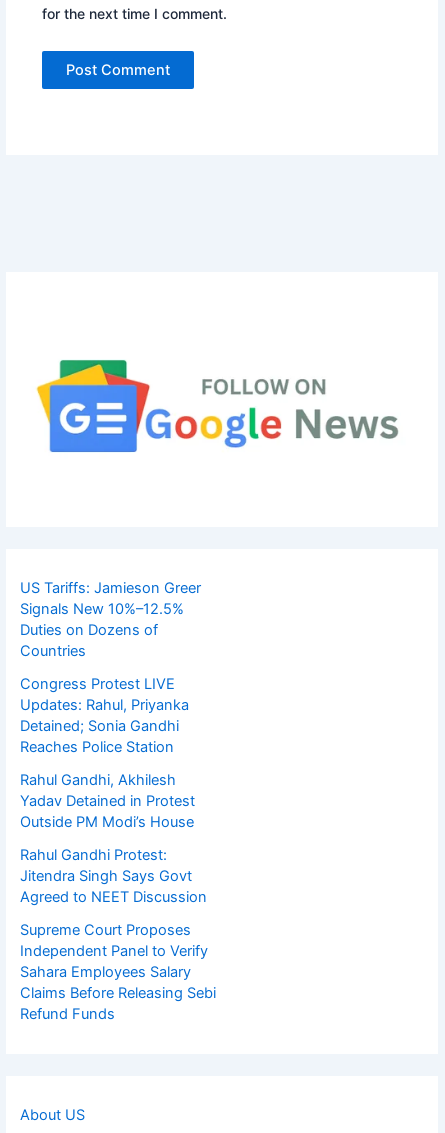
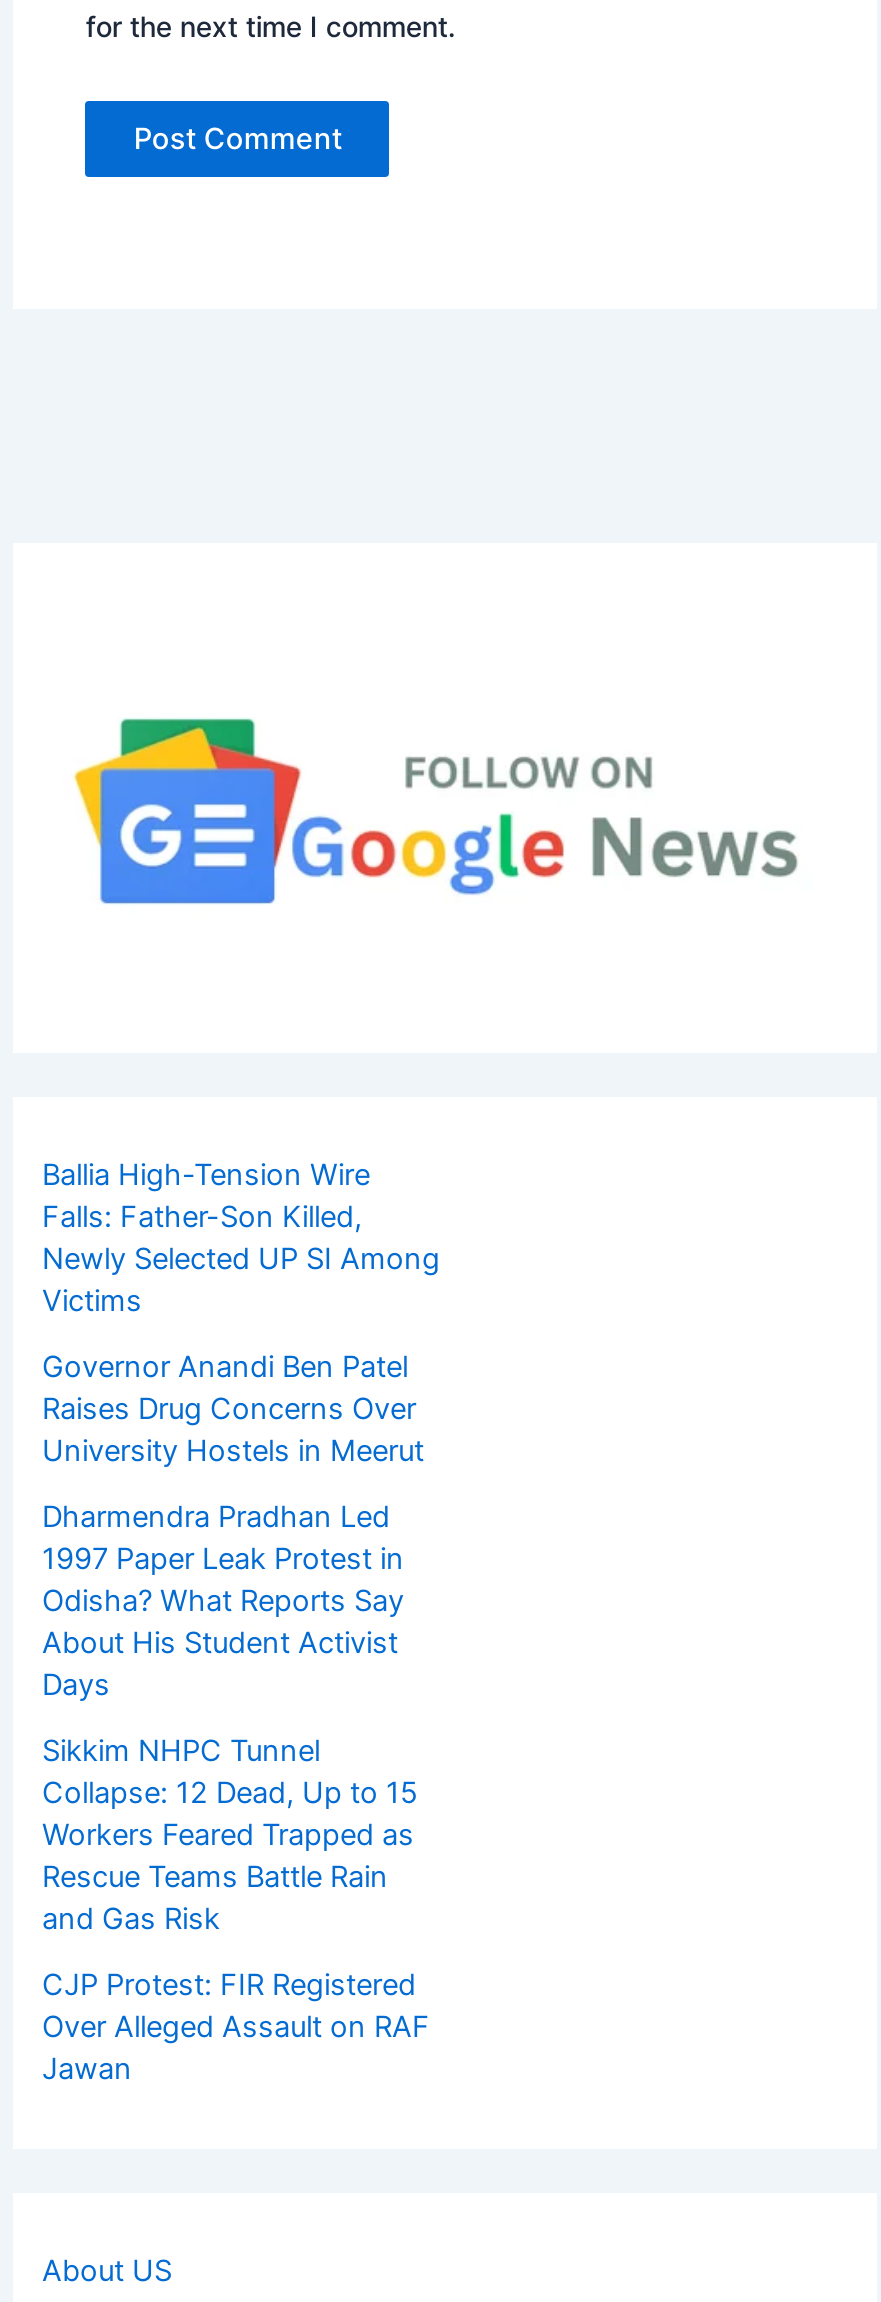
- US Tariffs: Jamieson Greer
- Signals New 10%–12.5%
- Duties on Dozens of
- Countries
+ Ballia High-Tension Wire
+ Falls: Father-Son Killed,
+ Newly Selected UP SI Among
+ Victims

- Congress Protest LIVE
- Updates: Rahul, Priyanka
- Detained; Sonia Gandhi
- Reaches Police Station
+ Governor Anandi Ben Patel
+ Raises Drug Concerns Over
+ University Hostels in Meerut

- Rahul Gandhi, Akhilesh
- Yadav Detained in Protest
- Outside PM Modi’s House
+ Dharmendra Pradhan Led
+ 1997 Paper Leak Protest in
+ Odisha? What Reports Say
+ About His Student Activist
+ Days

- Rahul Gandhi Protest:
- Jitendra Singh Says Govt
- Agreed to NEET Discussion
+ Sikkim NHPC Tunnel
+ Collapse: 12 Dead, Up to 15
+ Workers Feared Trapped as
+ Rescue Teams Battle Rain
+ and Gas Risk

- Supreme Court Proposes
- Independent Panel to Verify
- Sahara Employees Salary
- Claims Before Releasing Sebi
- Refund Funds
+ CJP Protest: FIR Registered
+ Over Alleged Assault on RAF
+ Jawan
